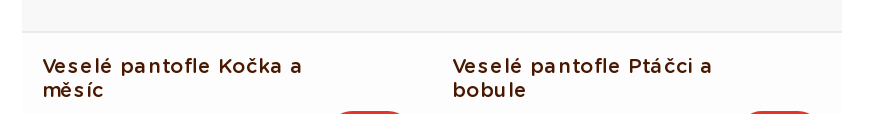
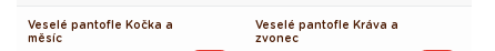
- Veselé pantofle Ptáčci a
- bobule
+ Veselé pantofle Kráva a
+ zvonec
